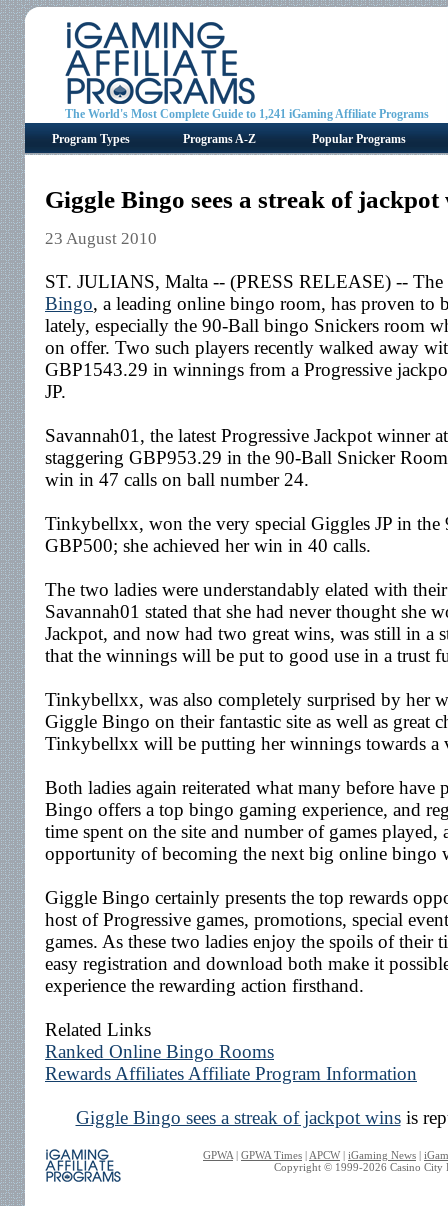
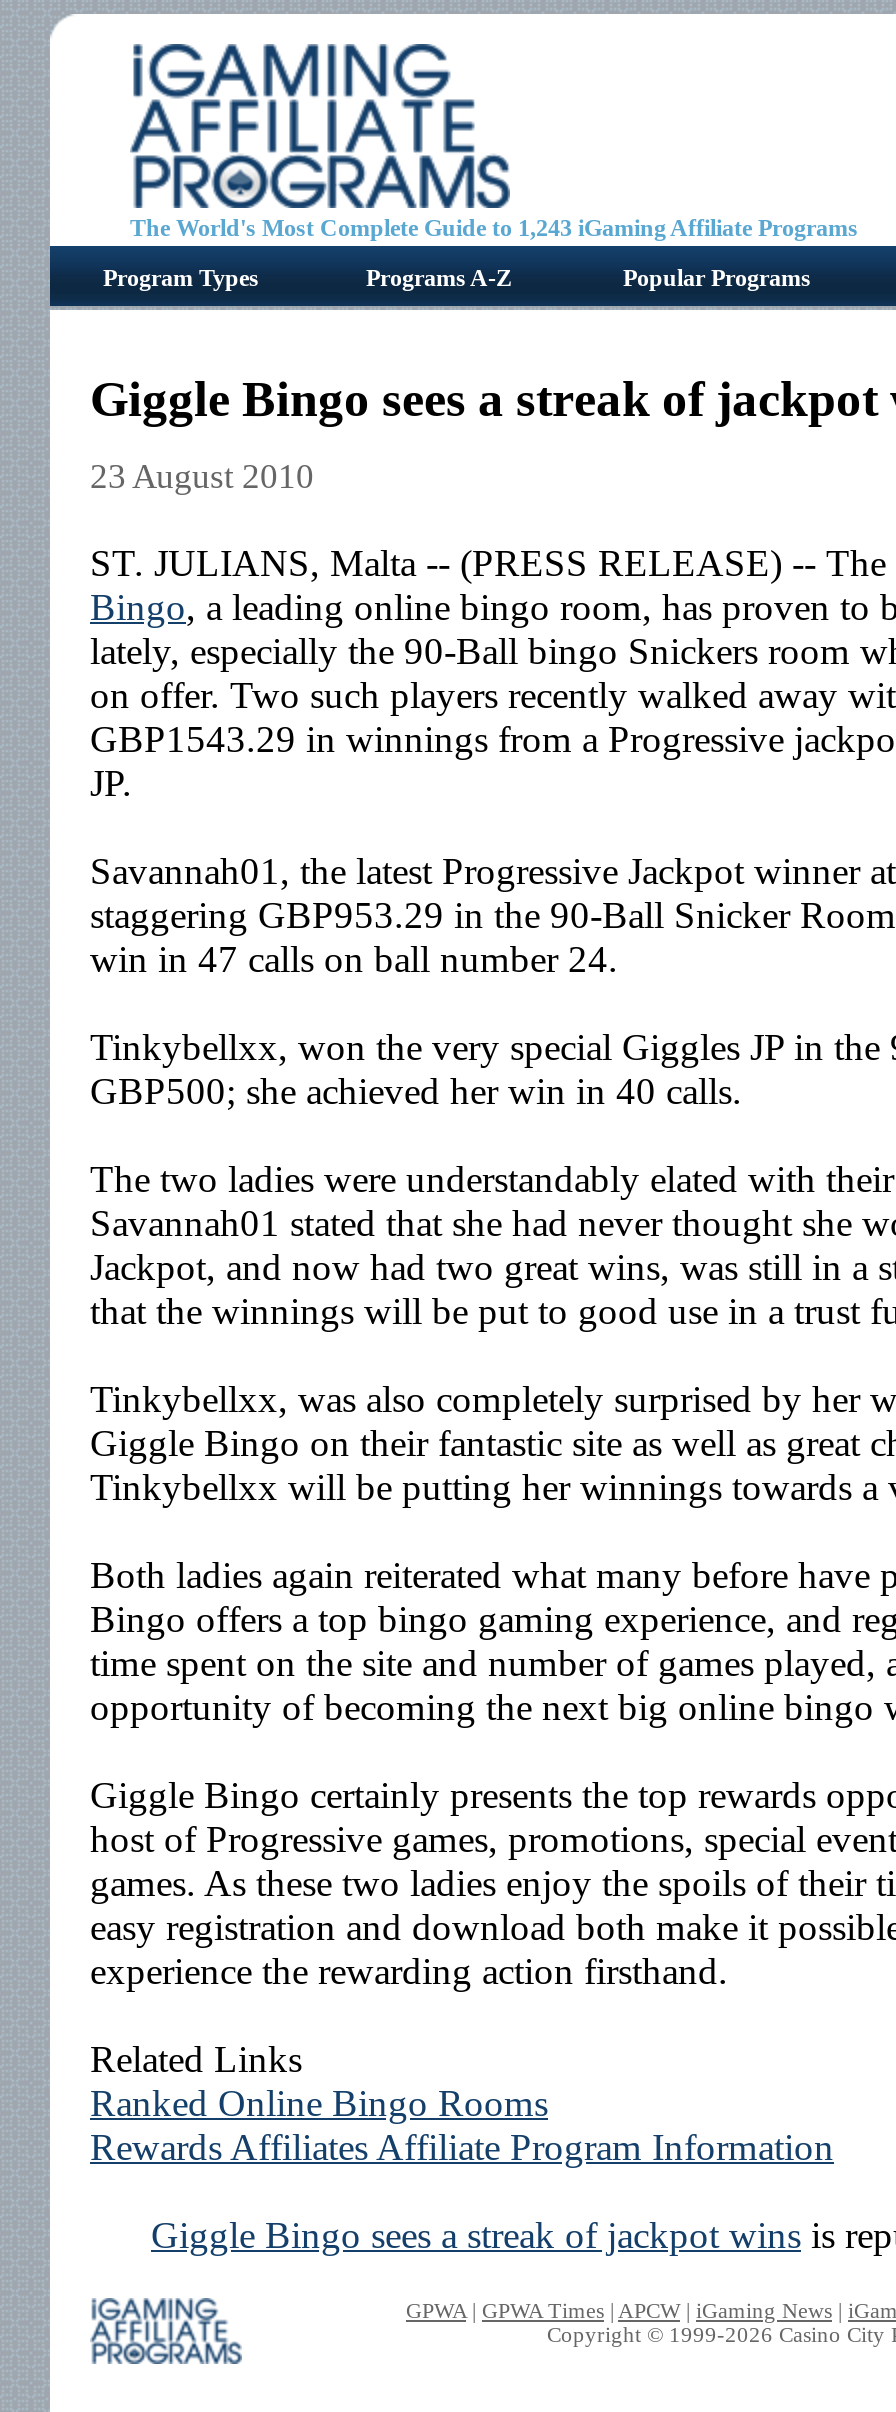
- The World's Most Complete Guide to 1,241 iGaming Affiliate Programs
+ The World's Most Complete Guide to 1,243 iGaming Affiliate Programs
